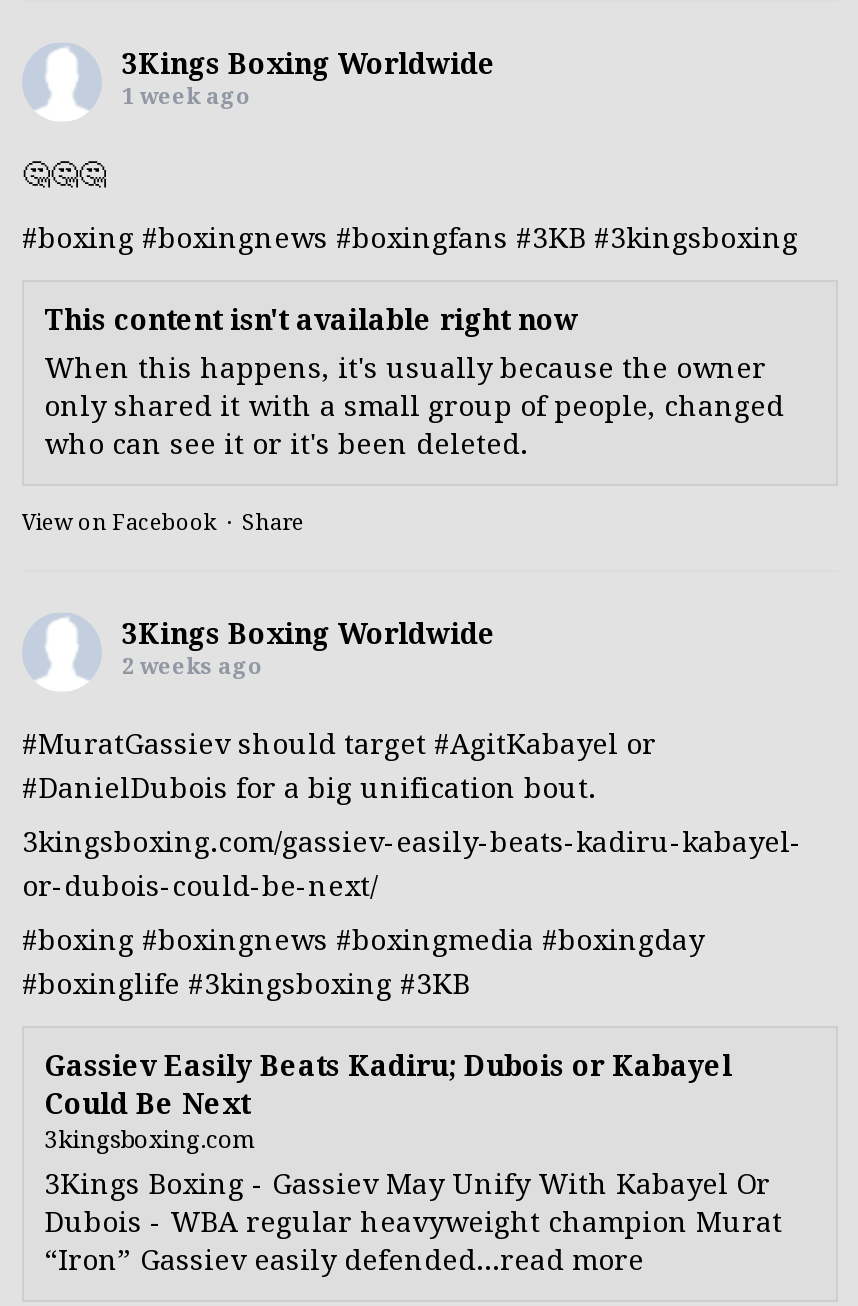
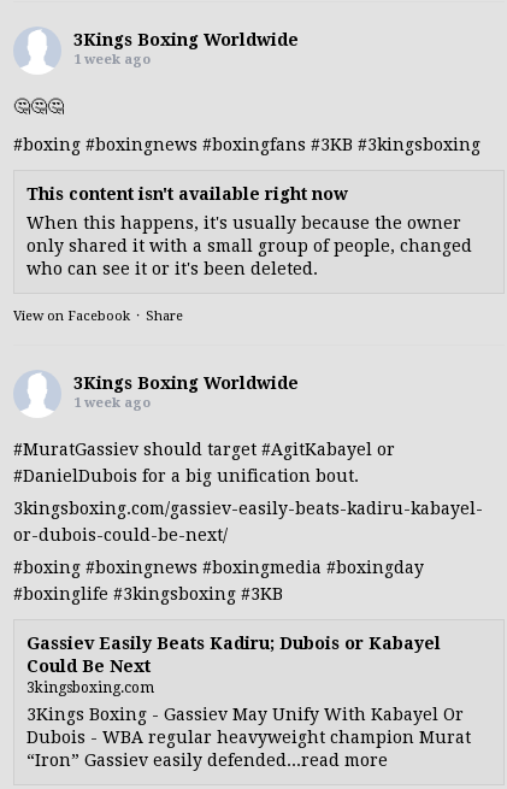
- 2 weeks ago
+ 1 week ago
